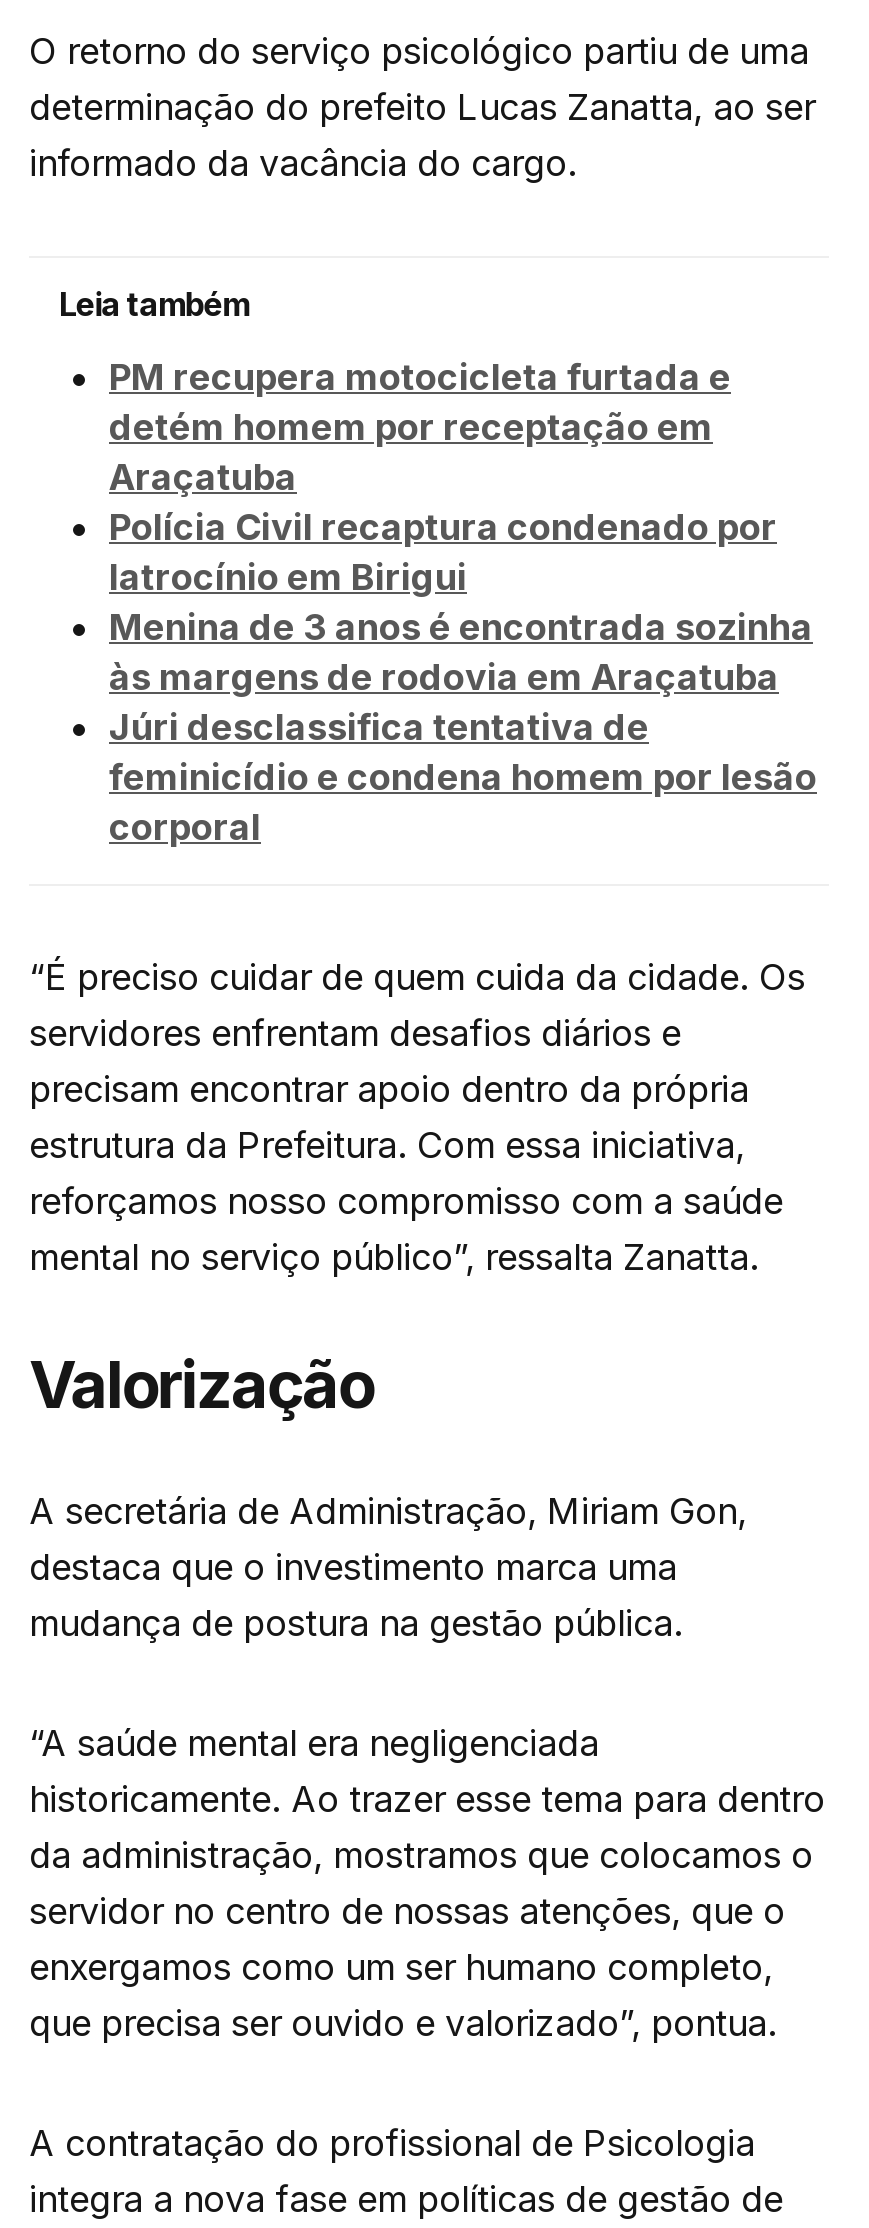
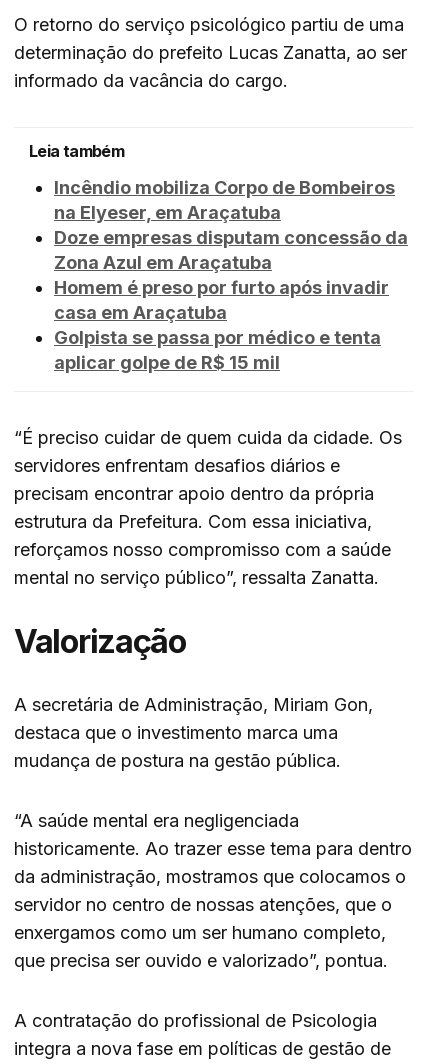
- PM recupera motocicleta furtada e
- detém homem por receptação em
- Araçatuba
- Polícia Civil recaptura condenado por
- latrocínio em Birigui
- Menina de 3 anos é encontrada sozinha
- às margens de rodovia em Araçatuba
- Júri desclassifica tentativa de
- feminicídio e condena homem por lesão
- corporal
+ Incêndio mobiliza Corpo de Bombeiros
+ na Elyeser, em Araçatuba
+ Doze empresas disputam concessão da
+ Zona Azul em Araçatuba
+ Homem é preso por furto após invadir
+ casa em Araçatuba
+ Golpista se passa por médico e tenta
+ aplicar golpe de R$ 15 mil
